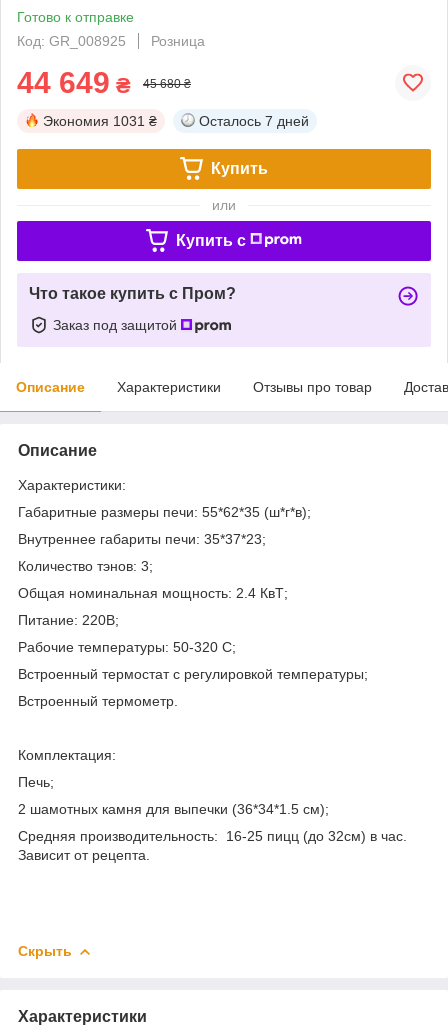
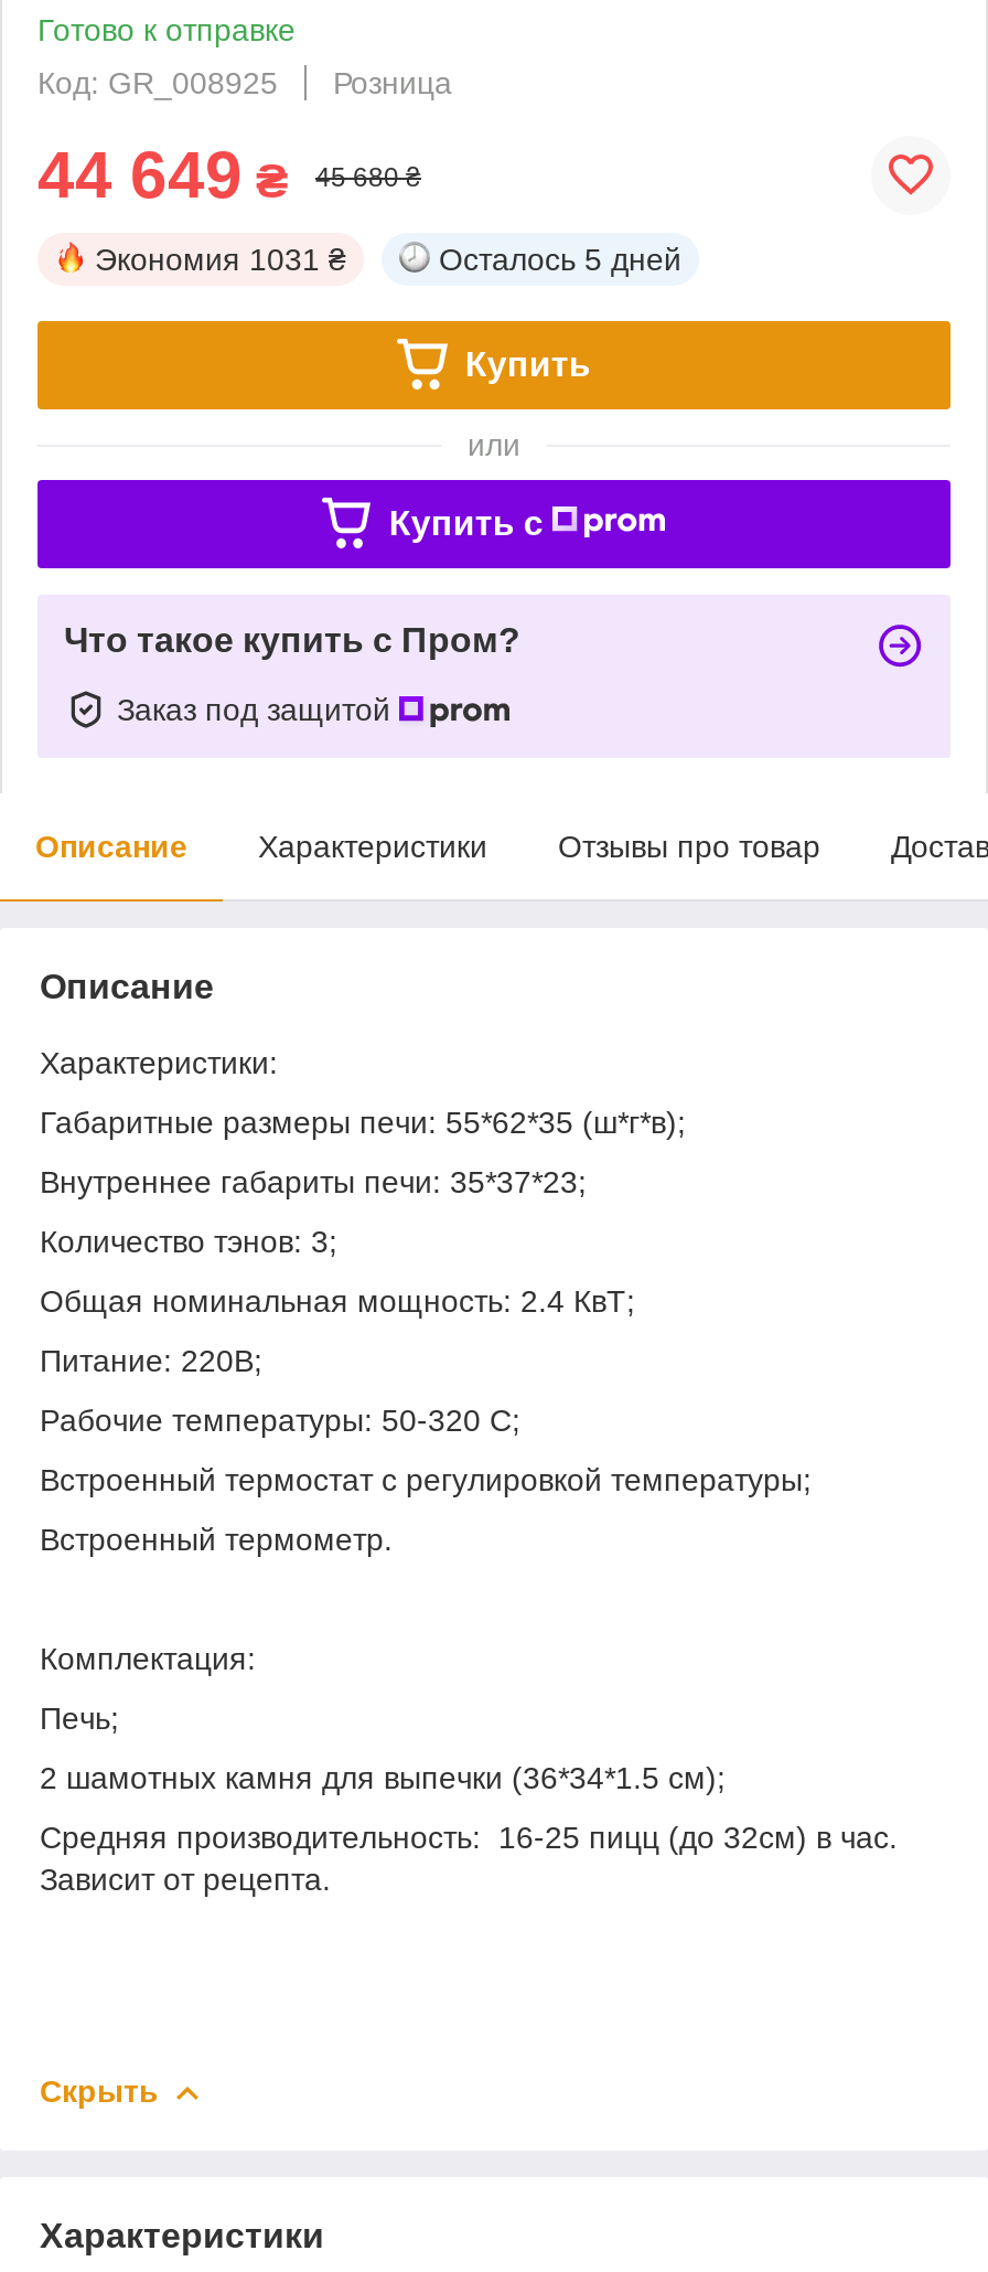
- Осталось 7 дней
+ Осталось 5 дней
